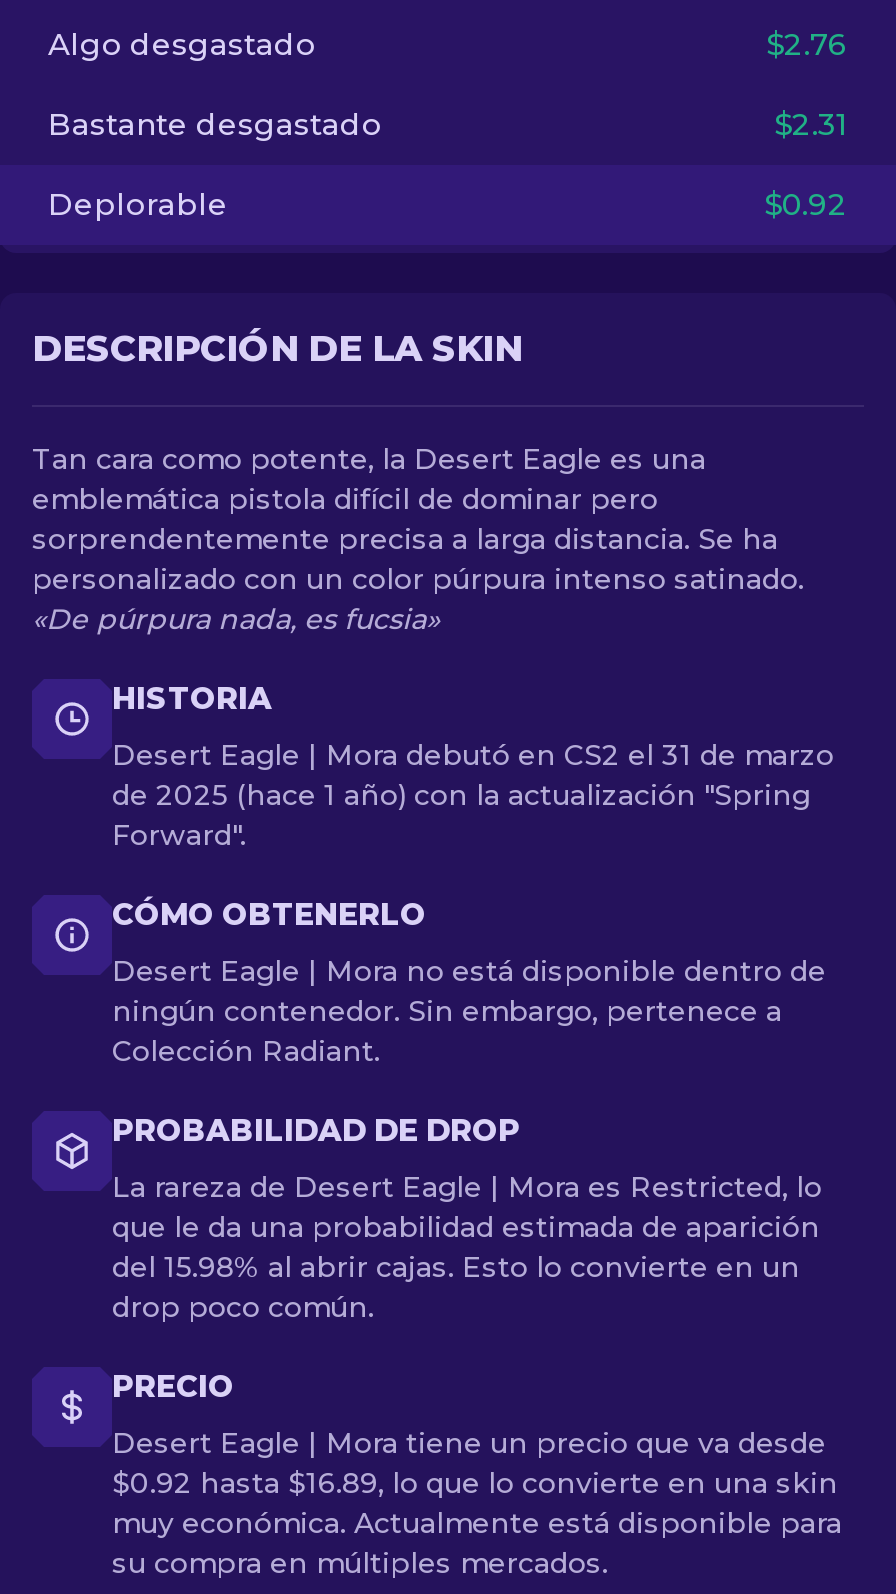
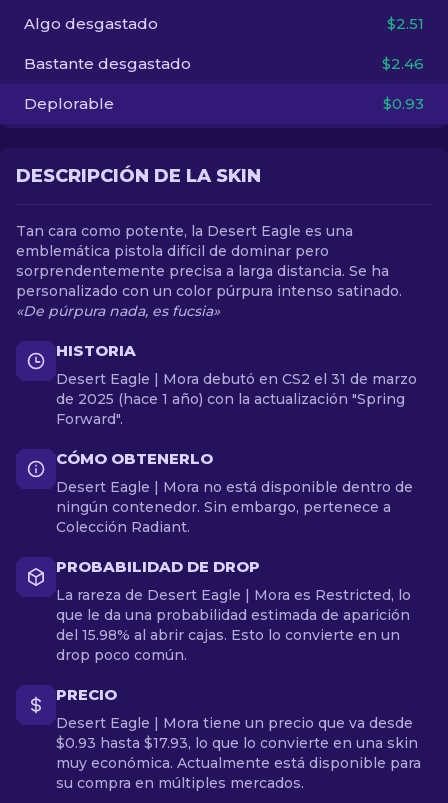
- $2.76
+ $2.51

- $2.31
+ $2.46

- $0.92
+ $0.93

- $0.92 hasta $16.89, lo que lo convierte en una skin
+ $0.93 hasta $17.93, lo que lo convierte en una skin
